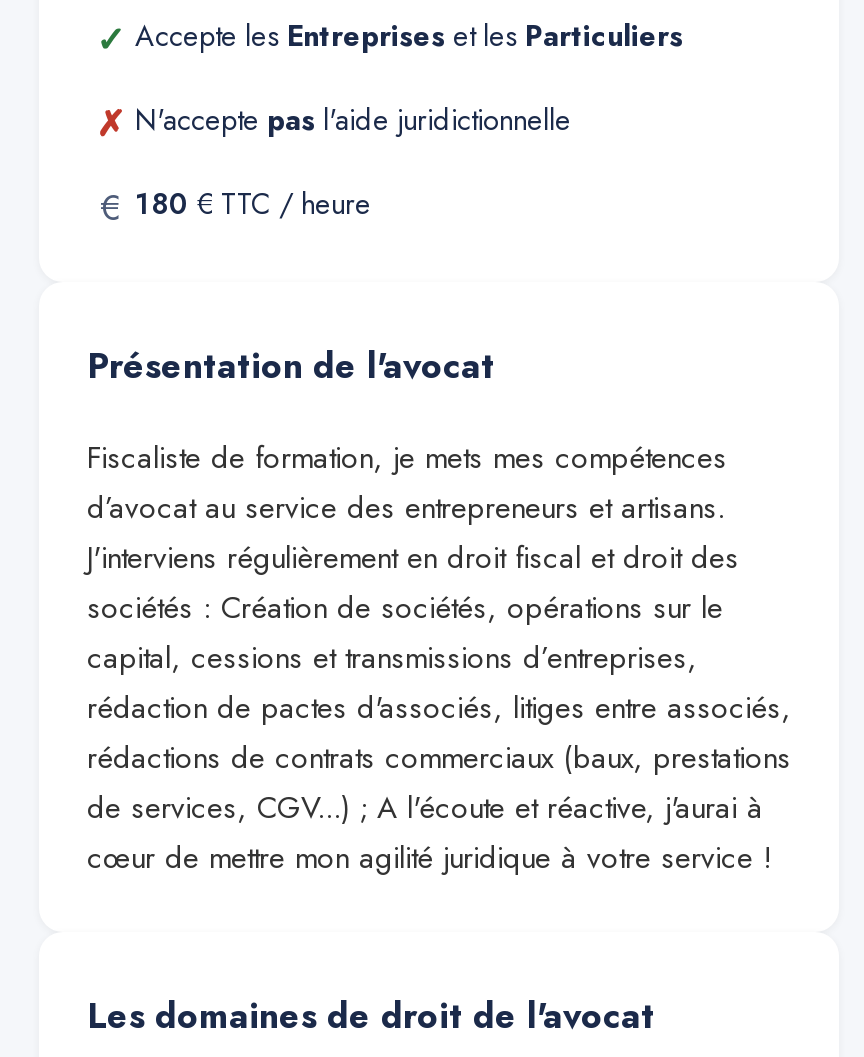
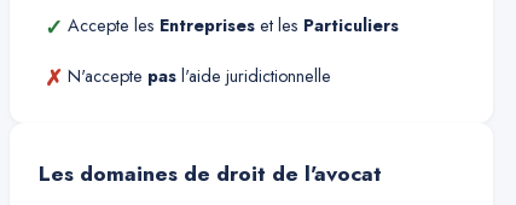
- € 180 € TTC / heure
- Présentation de l'avocat
- Fiscaliste de formation, je mets mes compétences
- d’avocat au service des entrepreneurs et artisans.
- J'interviens régulièrement en droit fiscal et droit des
- sociétés : Création de sociétés, opérations sur le
- capital, cessions et transmissions d’entreprises,
- rédaction de pactes d'associés, litiges entre associés,
- rédactions de contrats commerciaux (baux, prestations
- de services, CGV...) ; A l'écoute et réactive, j'aurai à
- cœur de mettre mon agilité juridique à votre service !
